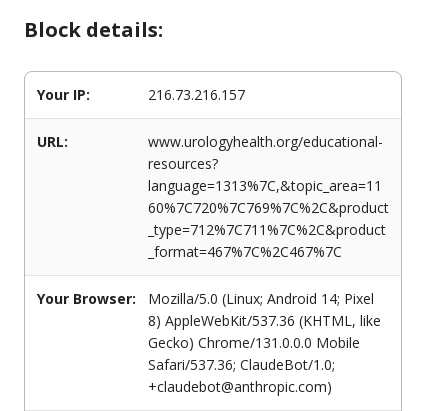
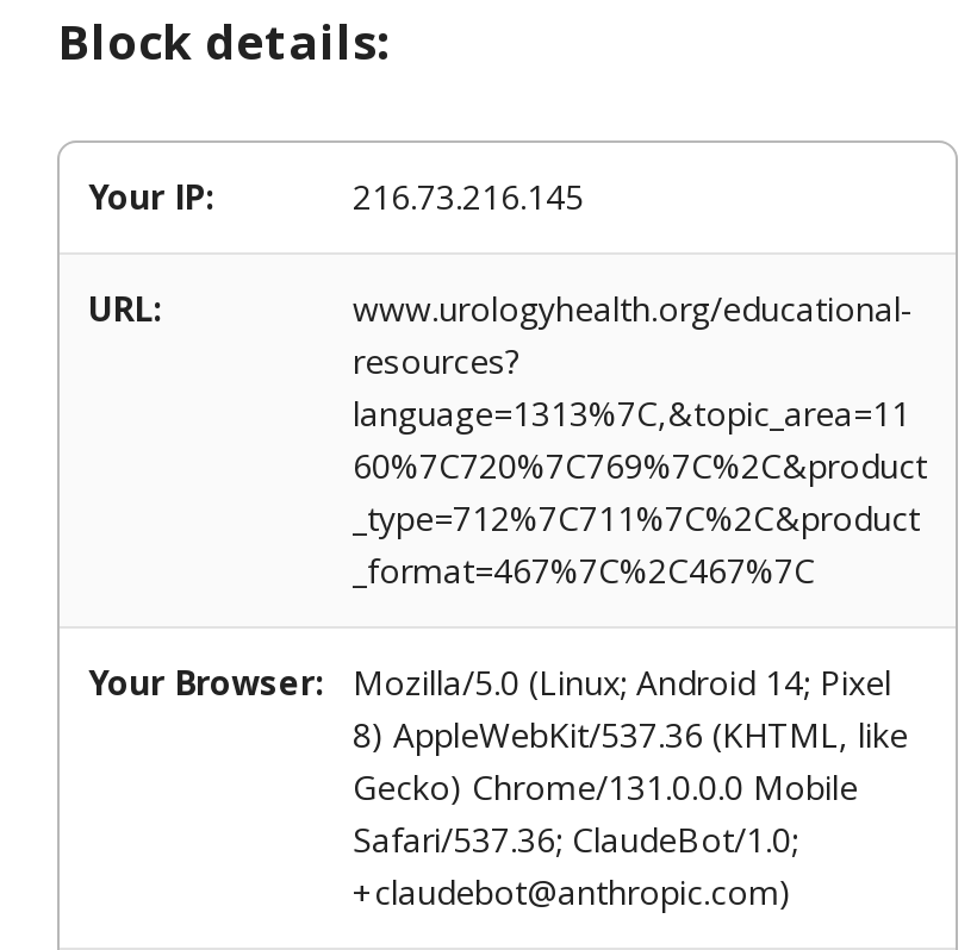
- 216.73.216.157
+ 216.73.216.145
